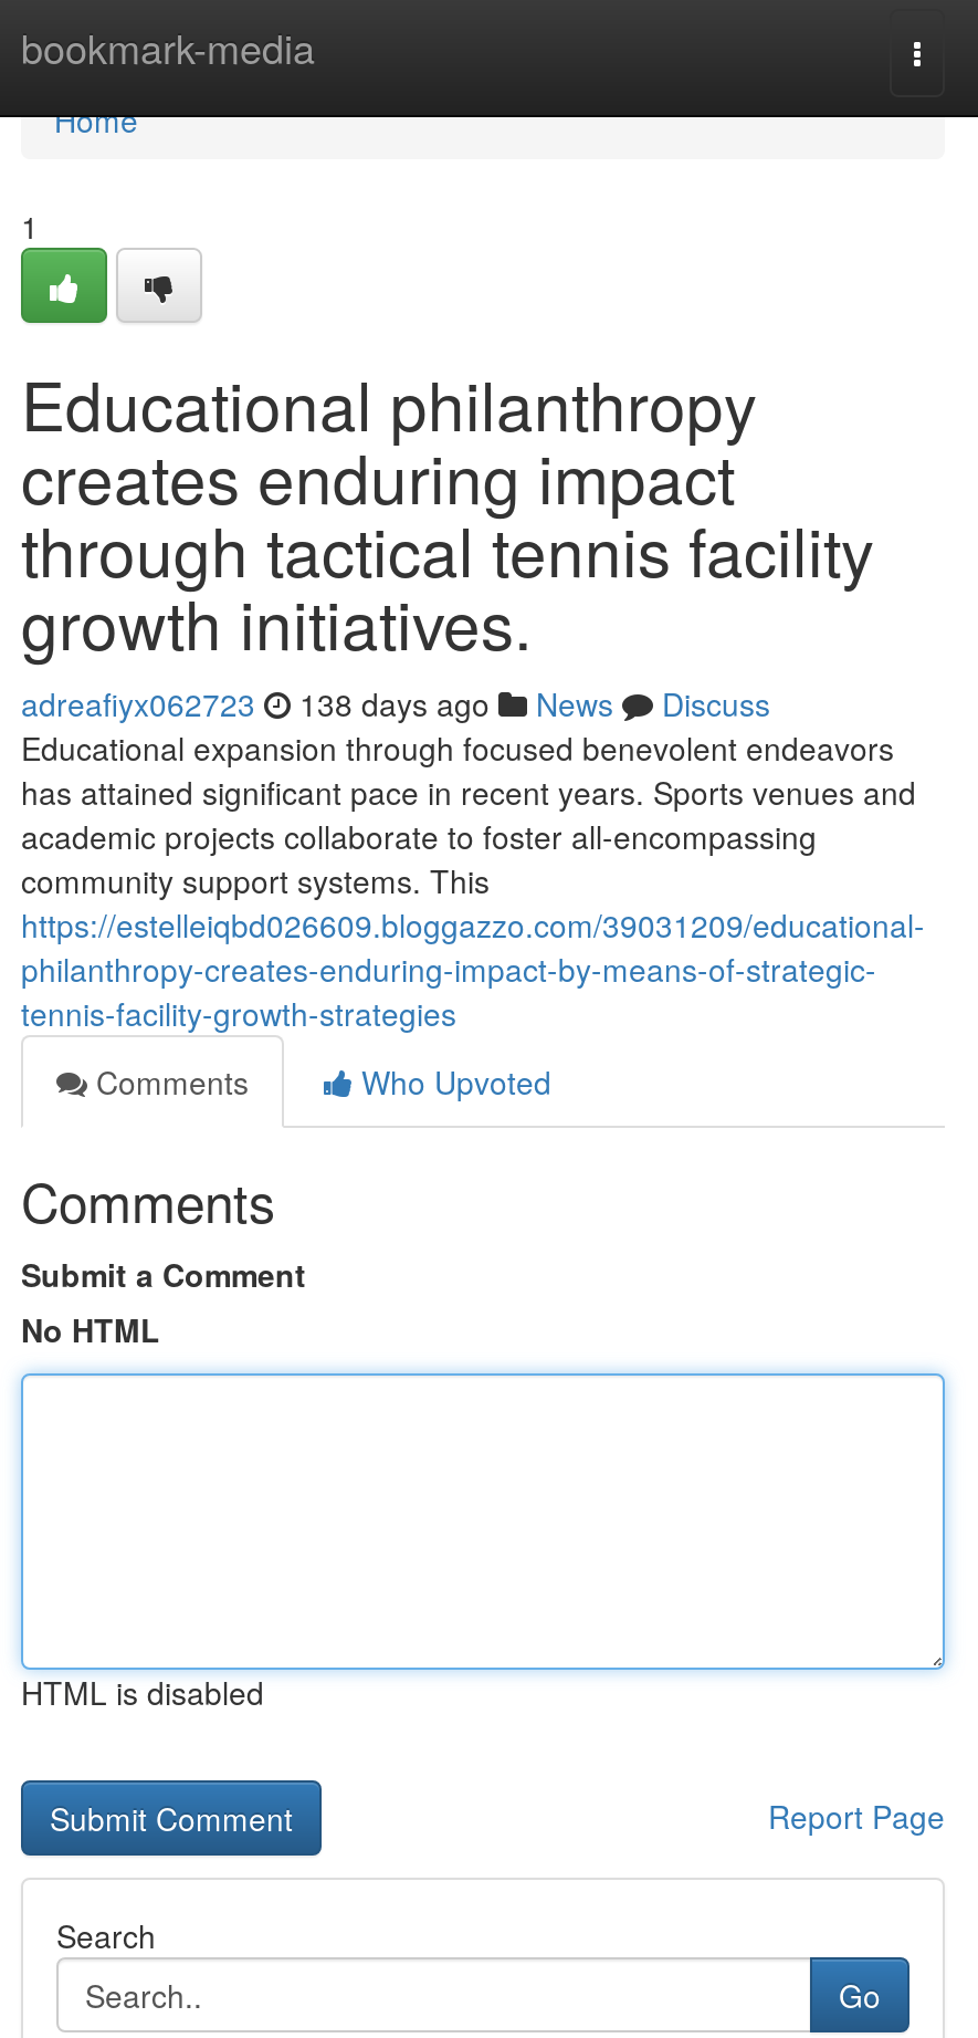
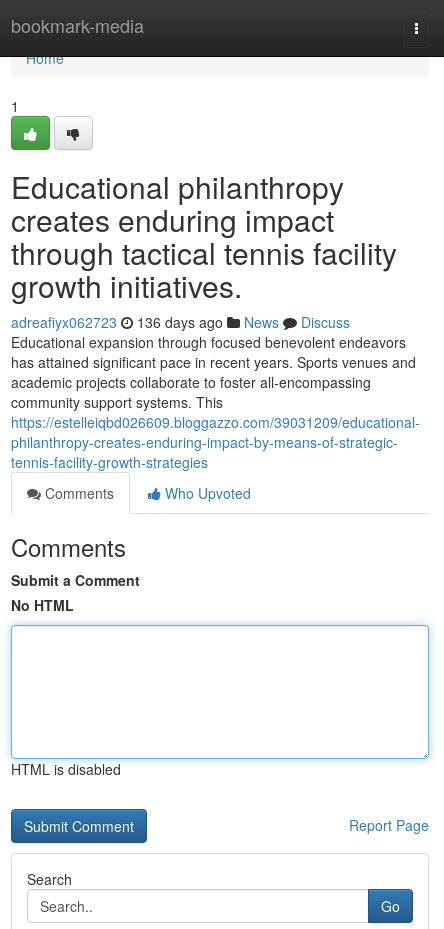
- adreafiyx062723 138 days ago News Discuss
+ adreafiyx062723 136 days ago News Discuss
